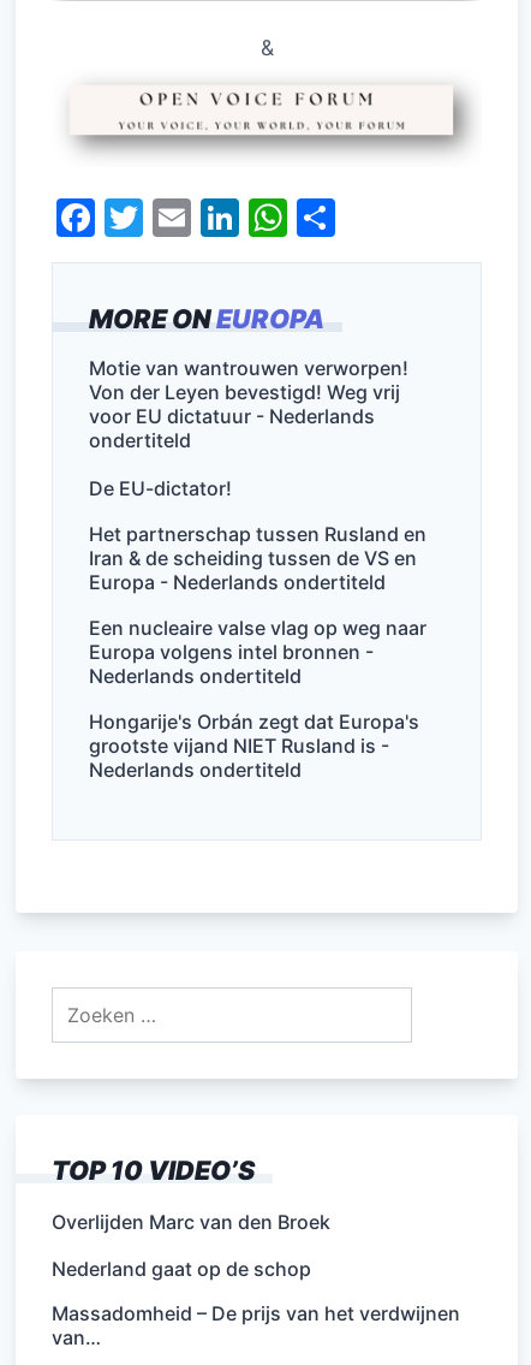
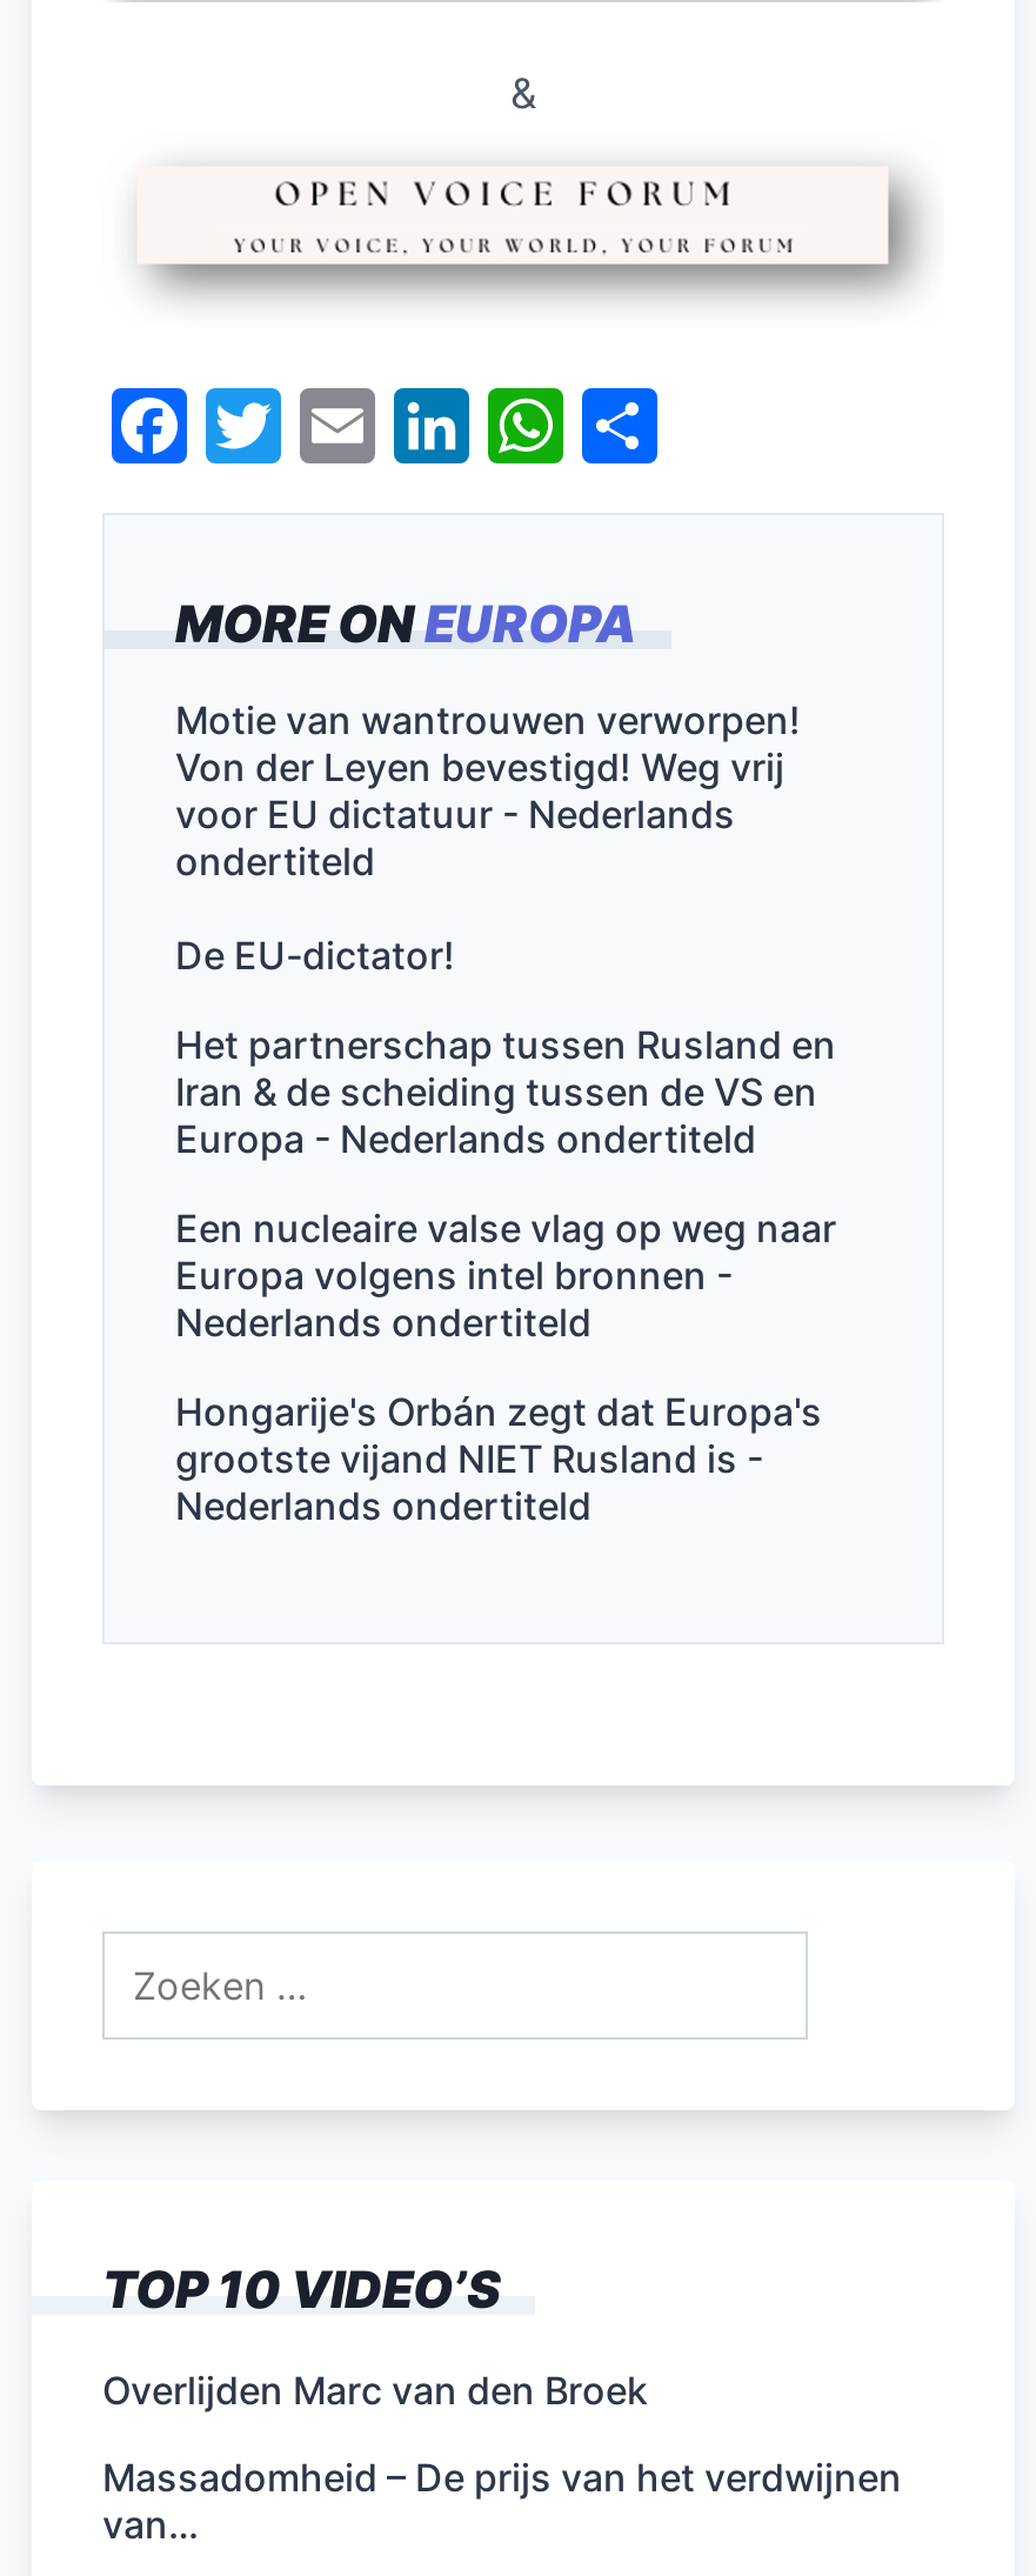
- Nederland gaat op de schop
